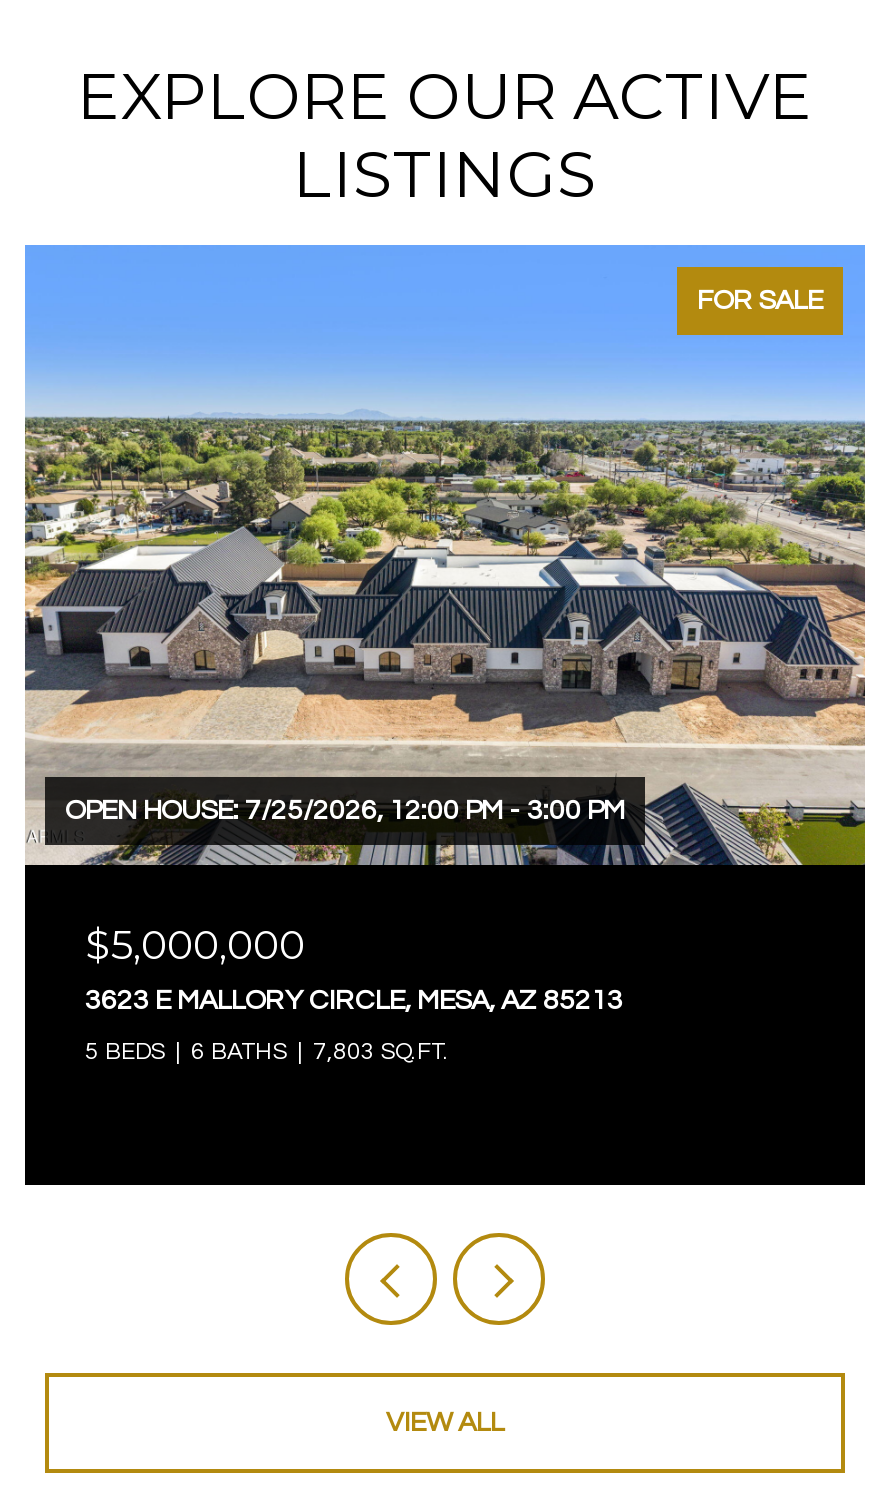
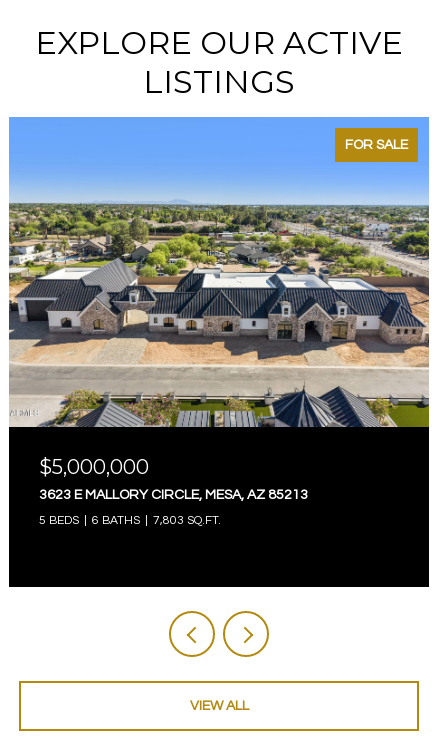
- OPEN HOUSE: 7/25/2026, 12:00 PM - 3:00 PM
